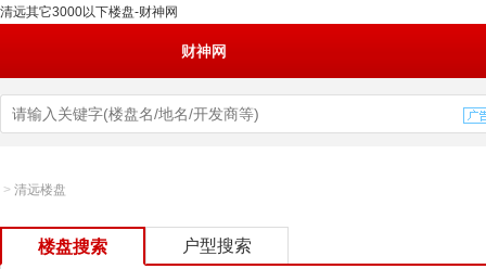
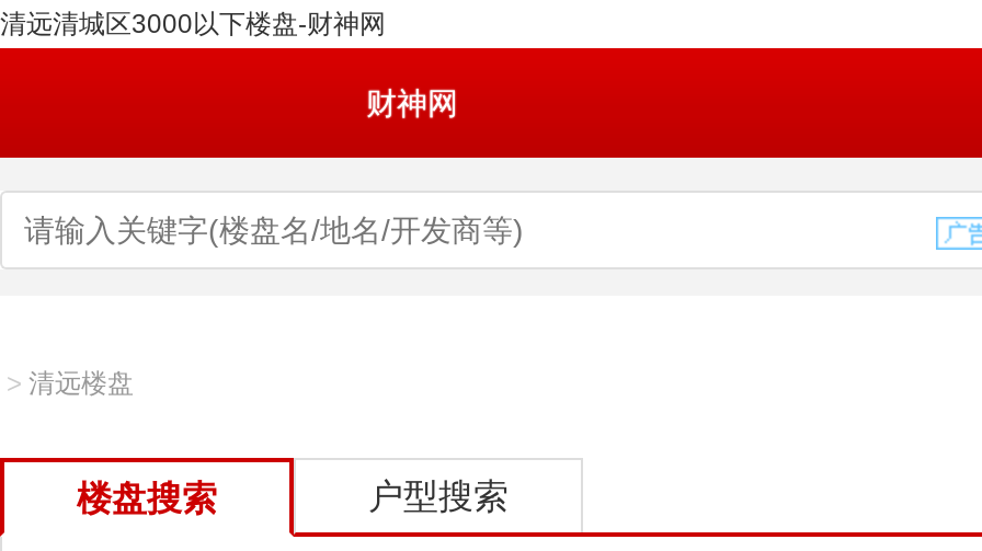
- 清远其它3000以下楼盘-财神网
+ 清远清城区3000以下楼盘-财神网
